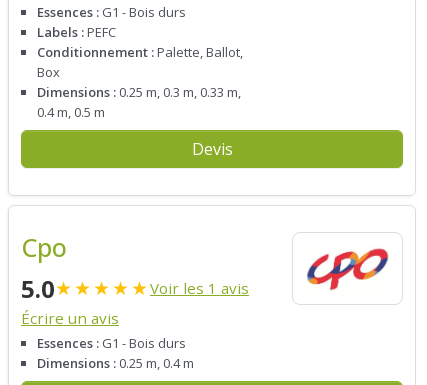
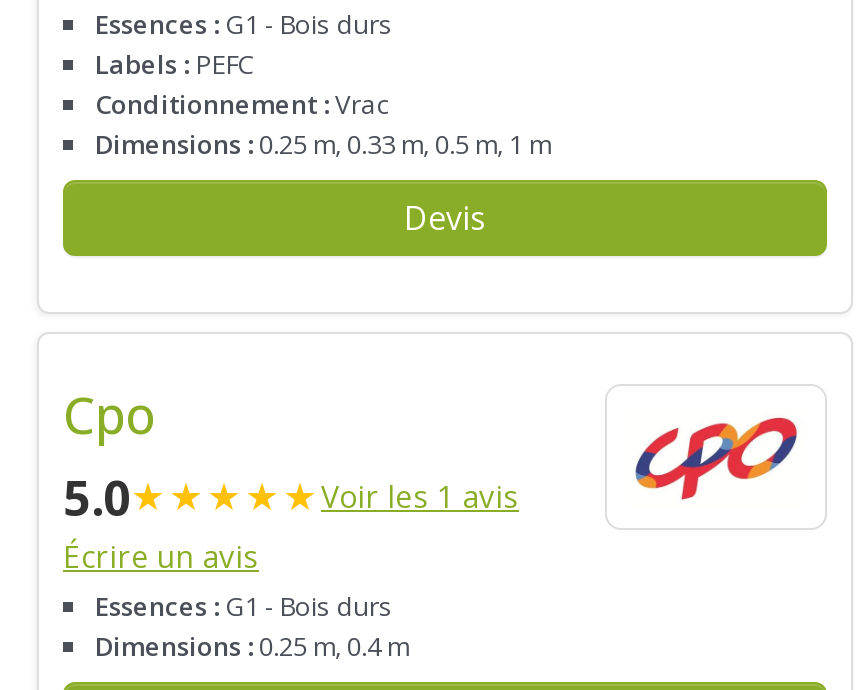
- Conditionnement : Palette, Ballot,
- Box
- Dimensions : 0.25 m, 0.3 m, 0.33 m,
- 0.4 m, 0.5 m
+ Conditionnement : Vrac
+ Dimensions : 0.25 m, 0.33 m, 0.5 m, 1 m
